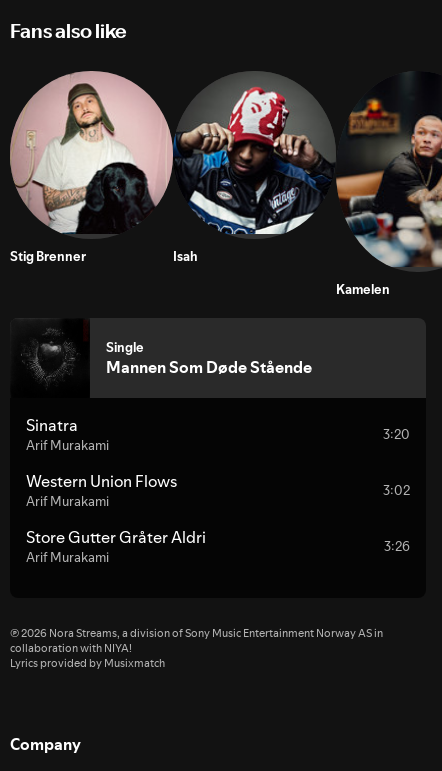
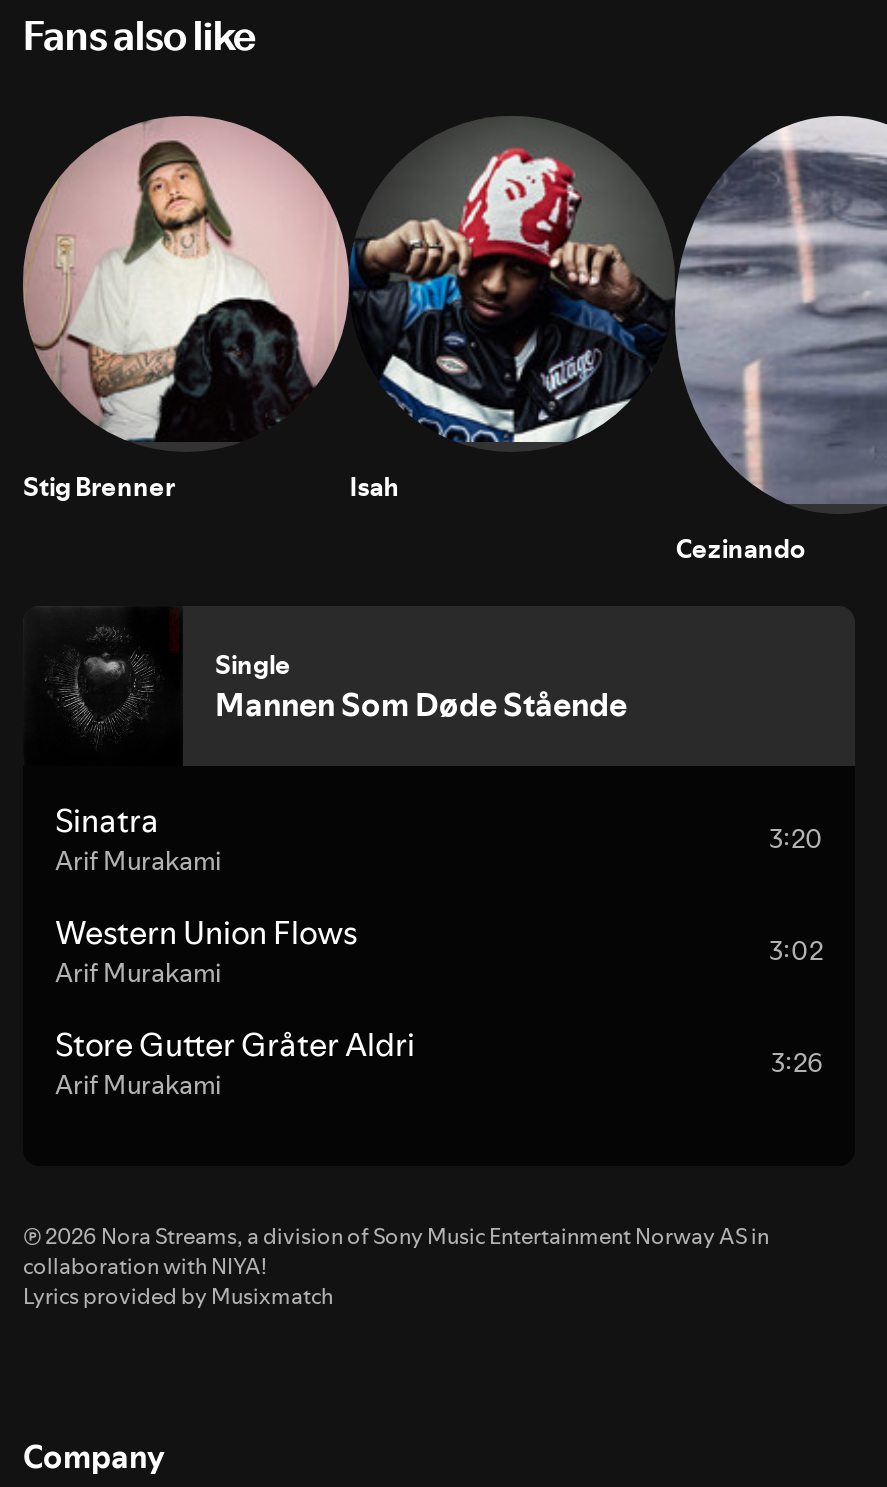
- [image]
- Kamelen
+ [image]
+ Cezinando
